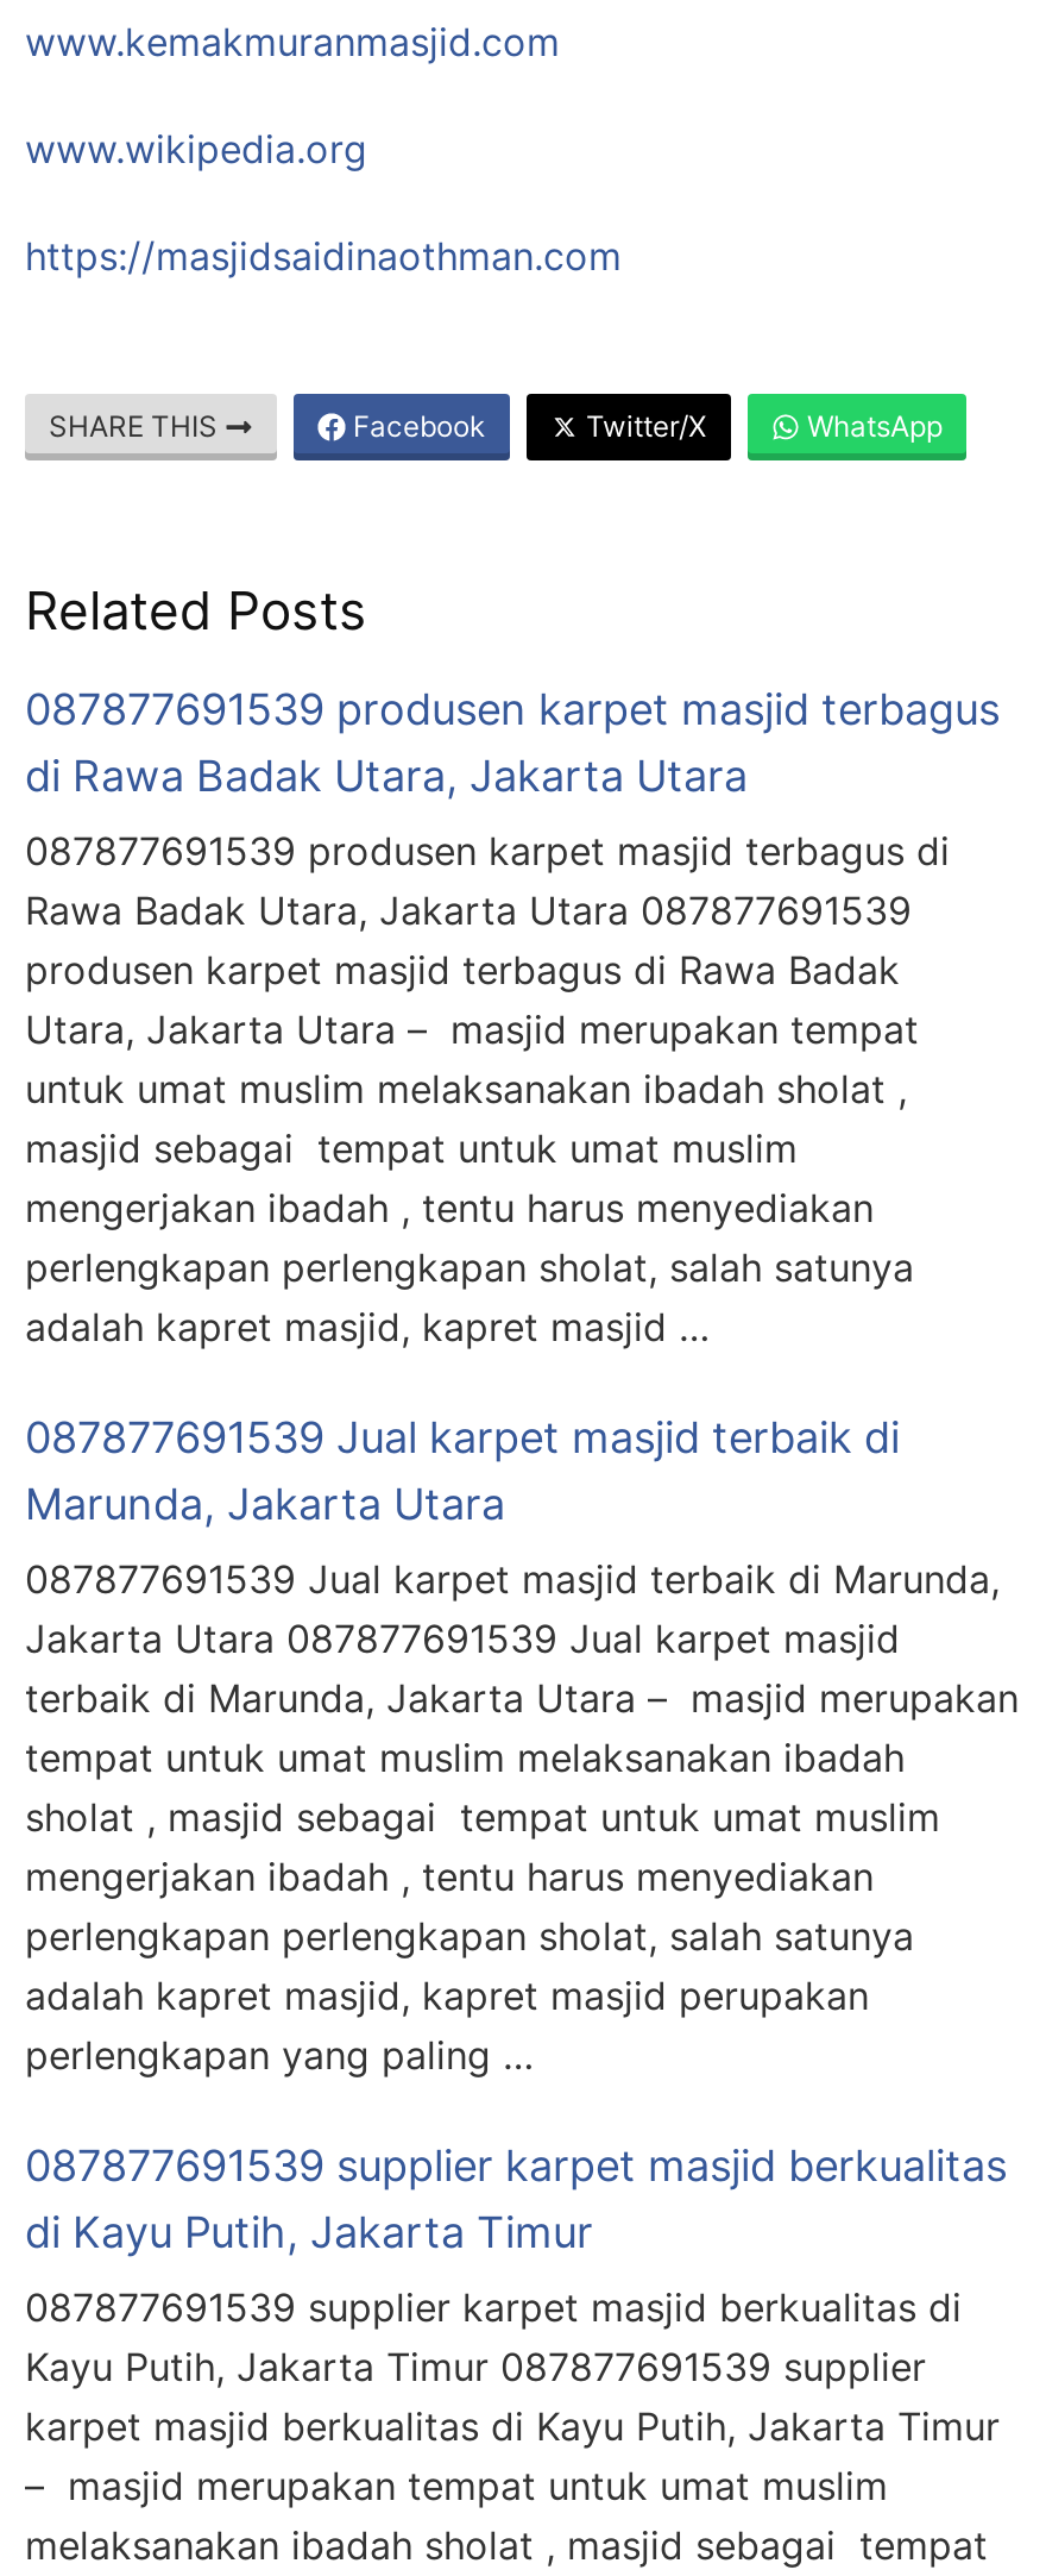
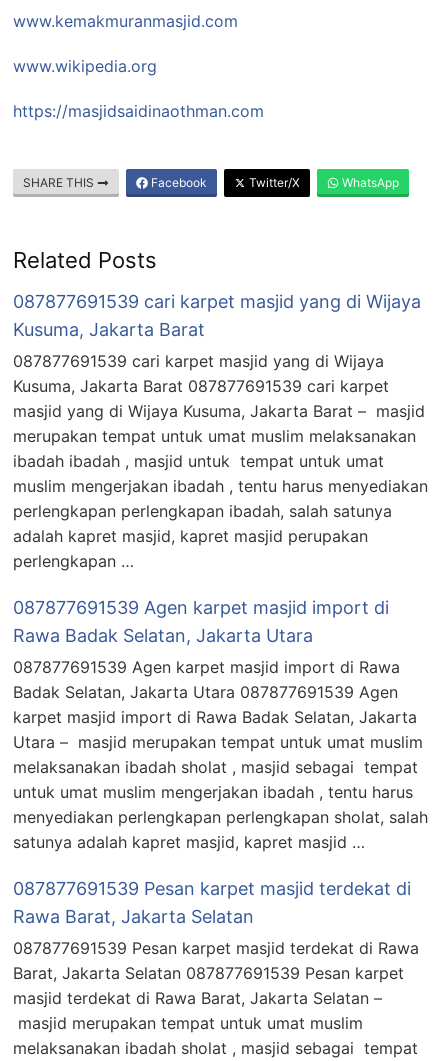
- 087877691539 produsen karpet masjid terbagus
- di Rawa Badak Utara, Jakarta Utara
- 087877691539 produsen karpet masjid terbagus di
- Rawa Badak Utara, Jakarta Utara 087877691539
- produsen karpet masjid terbagus di Rawa Badak
- Utara, Jakarta Utara – masjid merupakan tempat
- untuk umat muslim melaksanakan ibadah sholat ,
- masjid sebagai tempat untuk umat muslim
- mengerjakan ibadah , tentu harus menyediakan
- perlengkapan perlengkapan sholat, salah satunya
- adalah kapret masjid, kapret masjid …
- 087877691539 Jual karpet masjid terbaik di
- Marunda, Jakarta Utara
- 087877691539 Jual karpet masjid terbaik di Marunda,
- Jakarta Utara 087877691539 Jual karpet masjid
- terbaik di Marunda, Jakarta Utara – masjid merupakan
- tempat untuk umat muslim melaksanakan ibadah
- sholat , masjid sebagai tempat untuk umat muslim
- mengerjakan ibadah , tentu harus menyediakan
- perlengkapan perlengkapan sholat, salah satunya
+ 087877691539 cari karpet masjid yang di Wijaya
+ Kusuma, Jakarta Barat
+ 087877691539 cari karpet masjid yang di Wijaya
+ Kusuma, Jakarta Barat 087877691539 cari karpet
+ masjid yang di Wijaya Kusuma, Jakarta Barat – masjid
+ merupakan tempat untuk umat muslim melaksanakan
+ ibadah ibadah , masjid untuk tempat untuk umat
+ muslim mengerjakan ibadah , tentu harus menyediakan
+ perlengkapan perlengkapan ibadah, salah satunya

moved up: adalah kapret masjid, kapret masjid perupakan

- perlengkapan yang paling …
- 087877691539 supplier karpet masjid berkualitas
- di Kayu Putih, Jakarta Timur
- 087877691539 supplier karpet masjid berkualitas di
- Kayu Putih, Jakarta Timur 087877691539 supplier
- karpet masjid berkualitas di Kayu Putih, Jakarta Timur
- – masjid merupakan tempat untuk umat muslim
+ perlengkapan …
+ 087877691539 Agen karpet masjid import di
+ Rawa Badak Selatan, Jakarta Utara
+ 087877691539 Agen karpet masjid import di Rawa
+ Badak Selatan, Jakarta Utara 087877691539 Agen
+ karpet masjid import di Rawa Badak Selatan, Jakarta
+ Utara – masjid merupakan tempat untuk umat muslim
+ melaksanakan ibadah sholat , masjid sebagai tempat
+ untuk umat muslim mengerjakan ibadah , tentu harus
+ menyediakan perlengkapan perlengkapan sholat, salah
+ satunya adalah kapret masjid, kapret masjid …
+ 087877691539 Pesan karpet masjid terdekat di
+ Rawa Barat, Jakarta Selatan
+ 087877691539 Pesan karpet masjid terdekat di Rawa
+ Barat, Jakarta Selatan 087877691539 Pesan karpet
+ masjid terdekat di Rawa Barat, Jakarta Selatan –
+ masjid merupakan tempat untuk umat muslim
